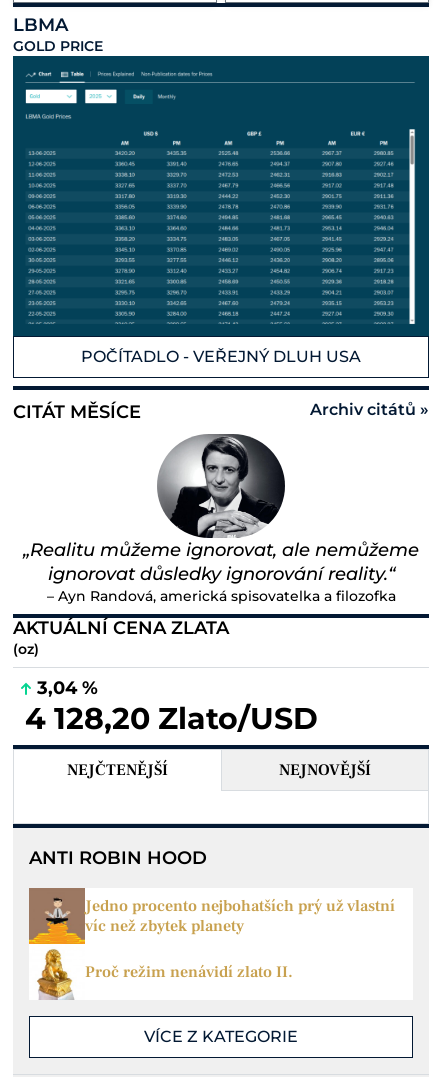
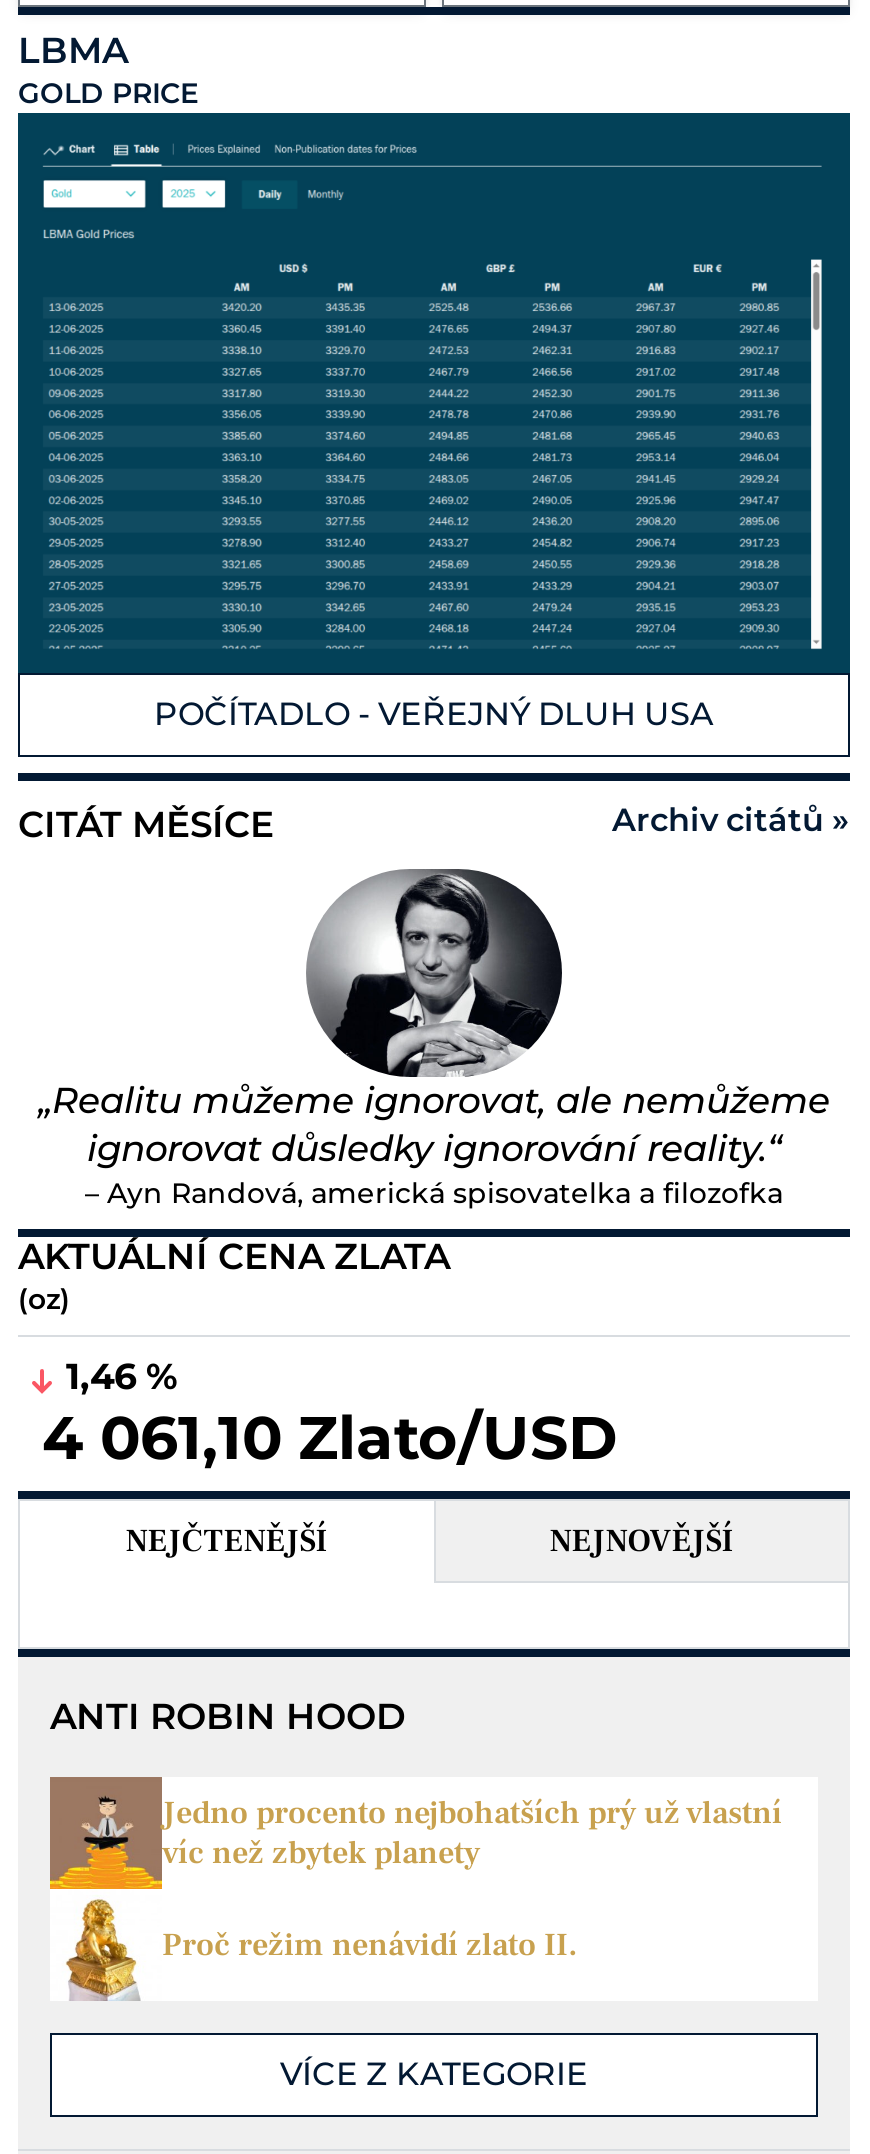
- 3,04 %
+ 1,46 %

- 4 128,20 Zlato/USD
+ 4 061,10 Zlato/USD
